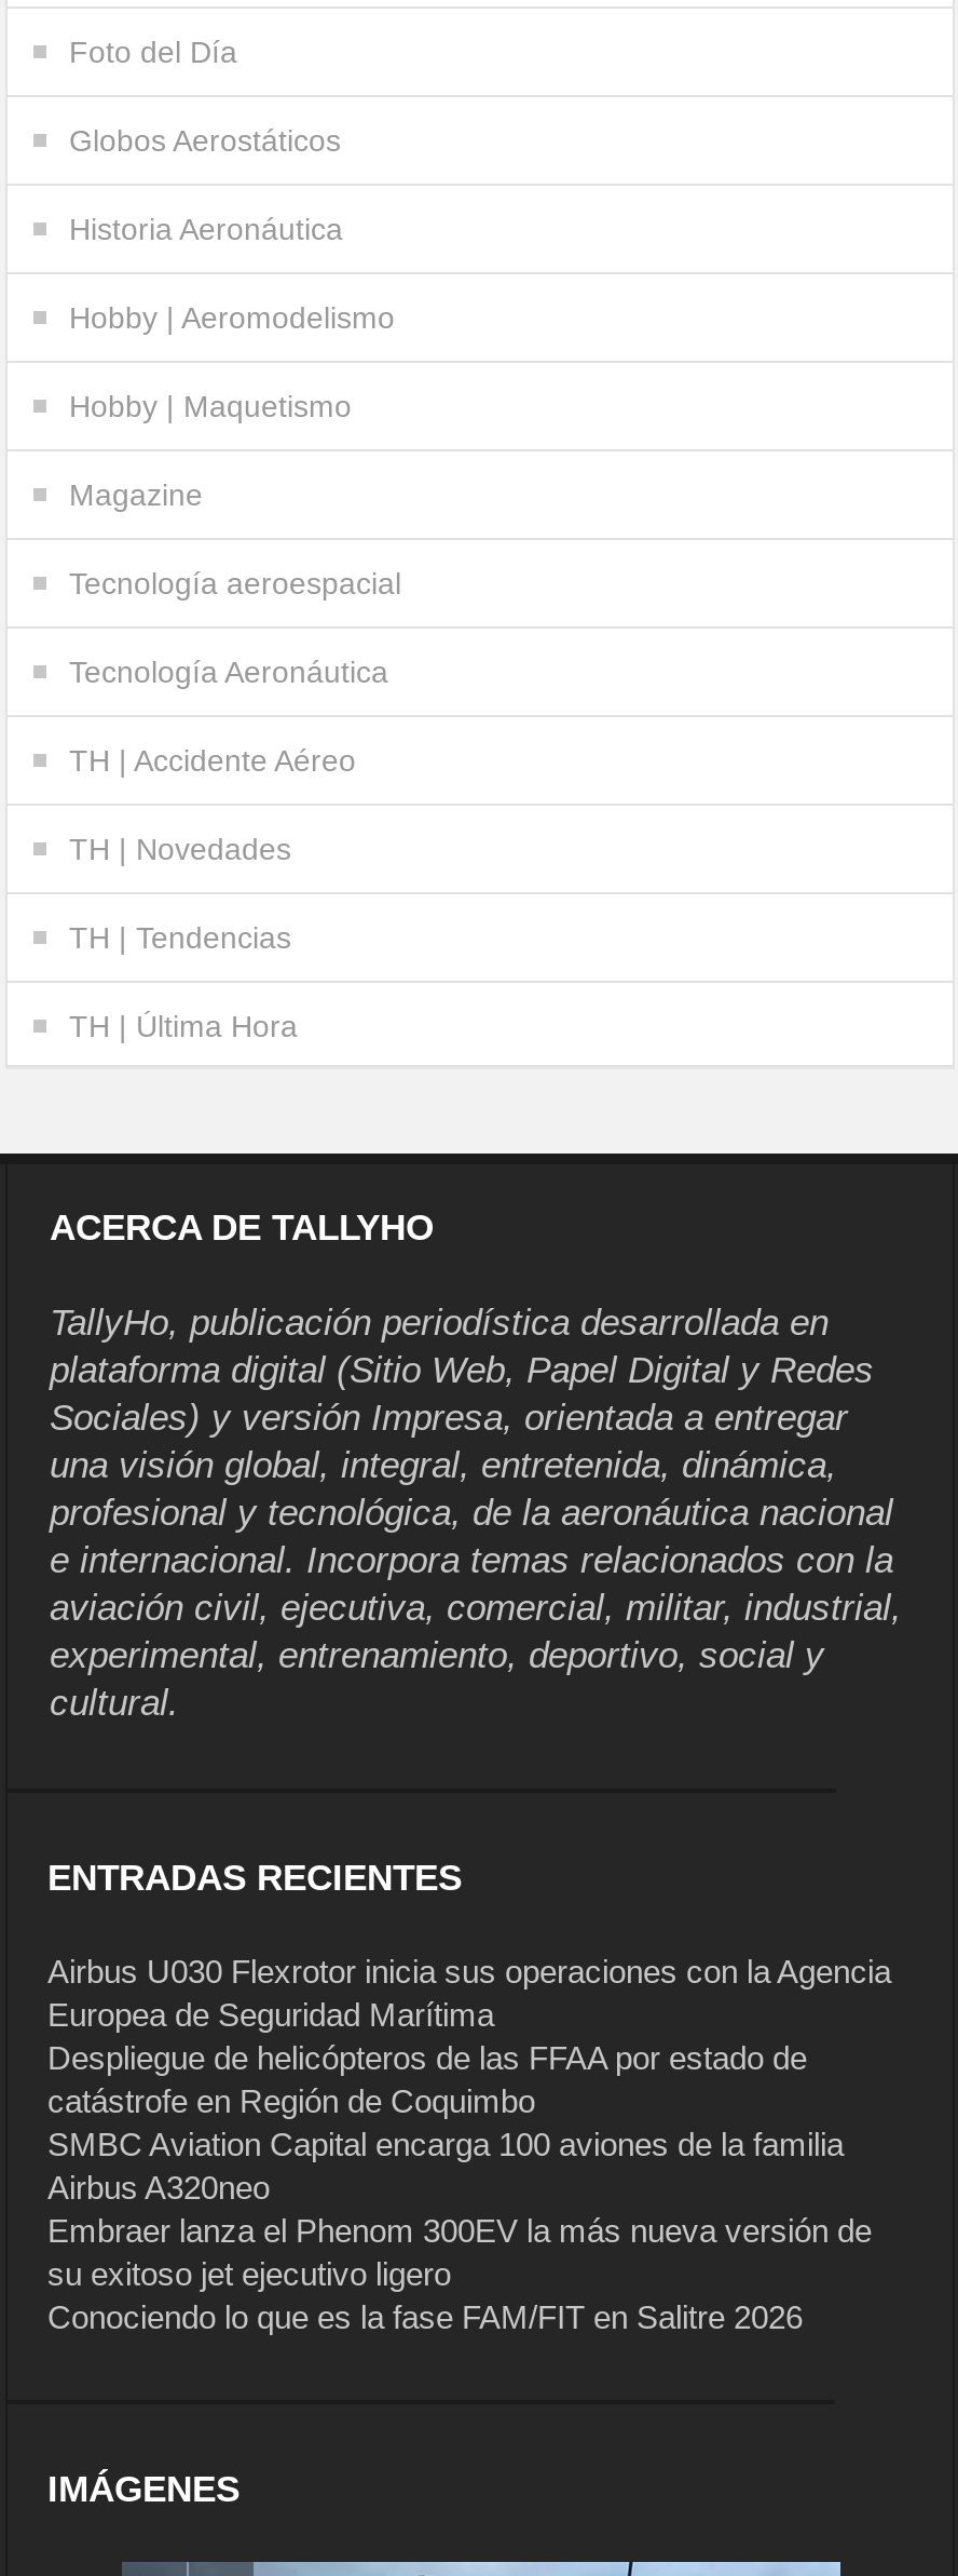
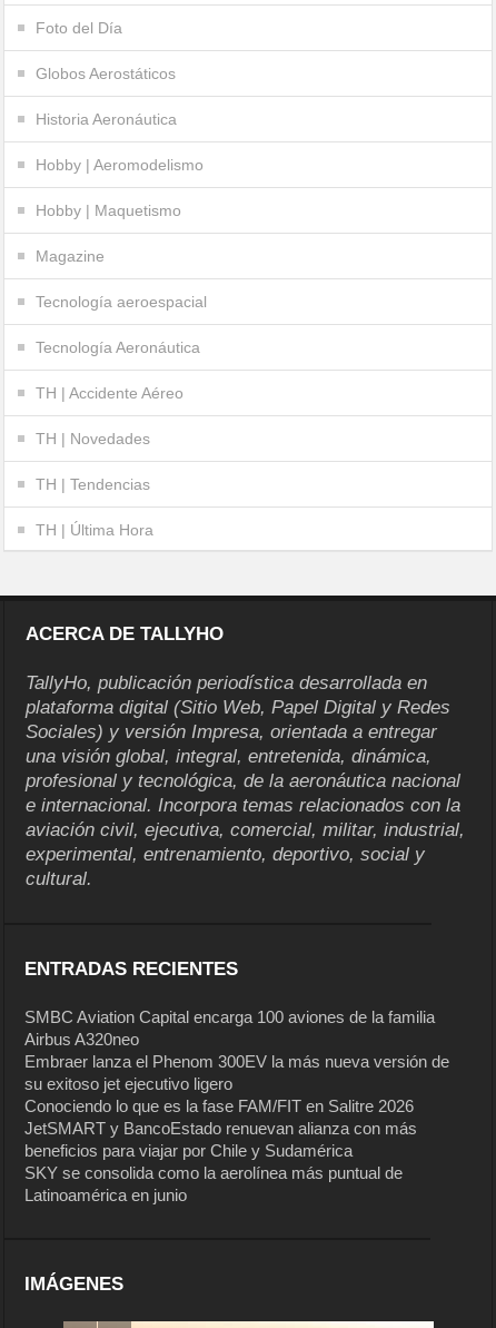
- Airbus U030 Flexrotor inicia sus operaciones con la Agencia
- Europea de Seguridad Marítima
- Despliegue de helicópteros de las FFAA por estado de
- catástrofe en Región de Coquimbo

moved up: SMBC Aviation Capital encarga 100 aviones de la familia | Airbus A320neo | Embraer lanza el Phenom 300EV la más nueva versión de | su exitoso jet ejecutivo ligero | Conociendo lo que es la fase FAM/FIT en Salitre 2026

+ JetSMART y BancoEstado renuevan alianza con más
+ beneficios para viajar por Chile y Sudamérica
+ SKY se consolida como la aerolínea más puntual de
+ Latinoamérica en junio
